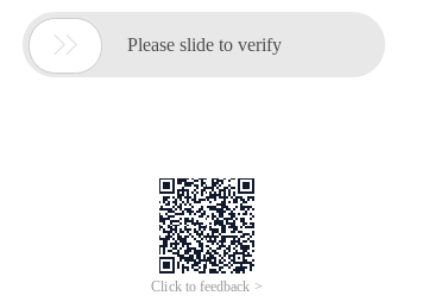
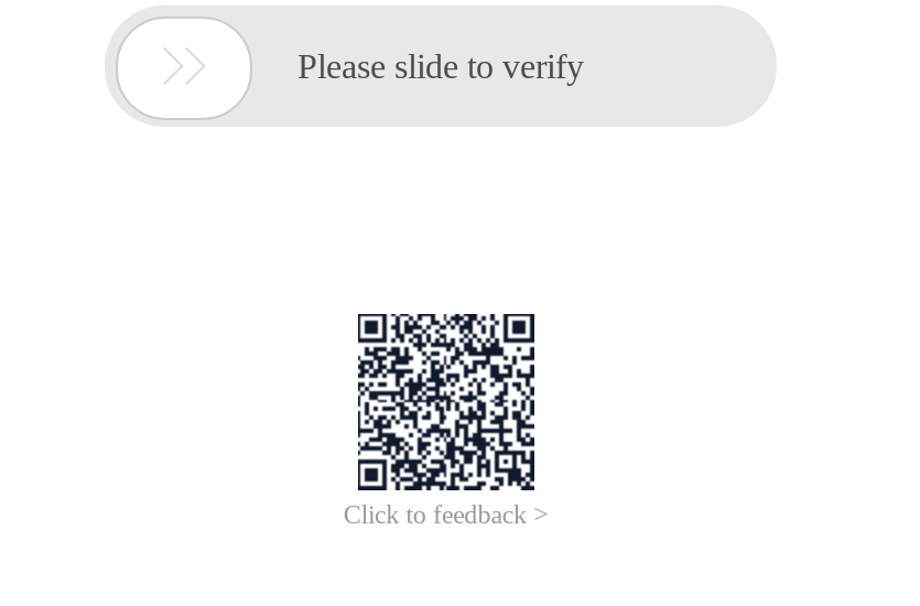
- [image]
+ [image]
